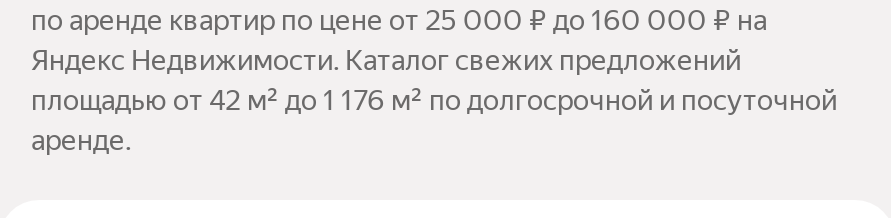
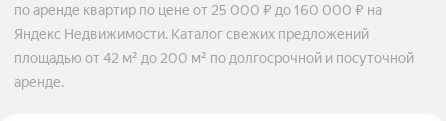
- площадью от 42 м² до 1 176 м² по долгосрочной и посуточной
+ площадью от 42 м² до 200 м² по долгосрочной и посуточной
